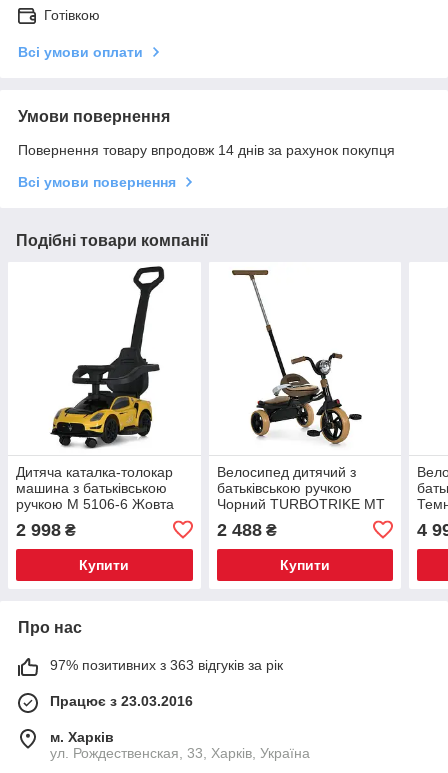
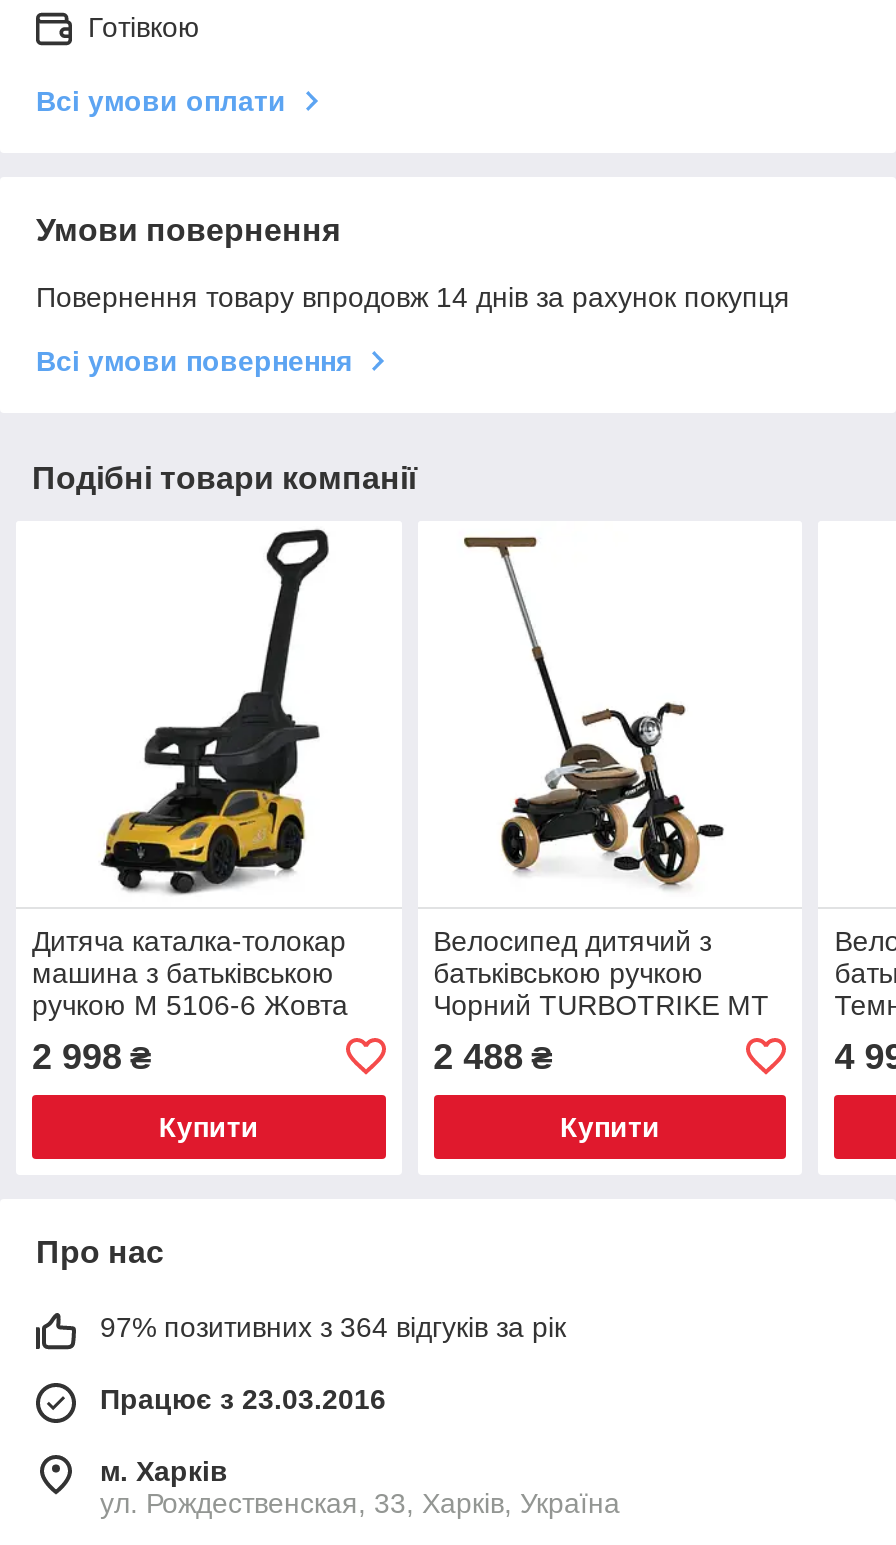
- 97% позитивних з 363 відгуків за рік
+ 97% позитивних з 364 відгуків за рік
